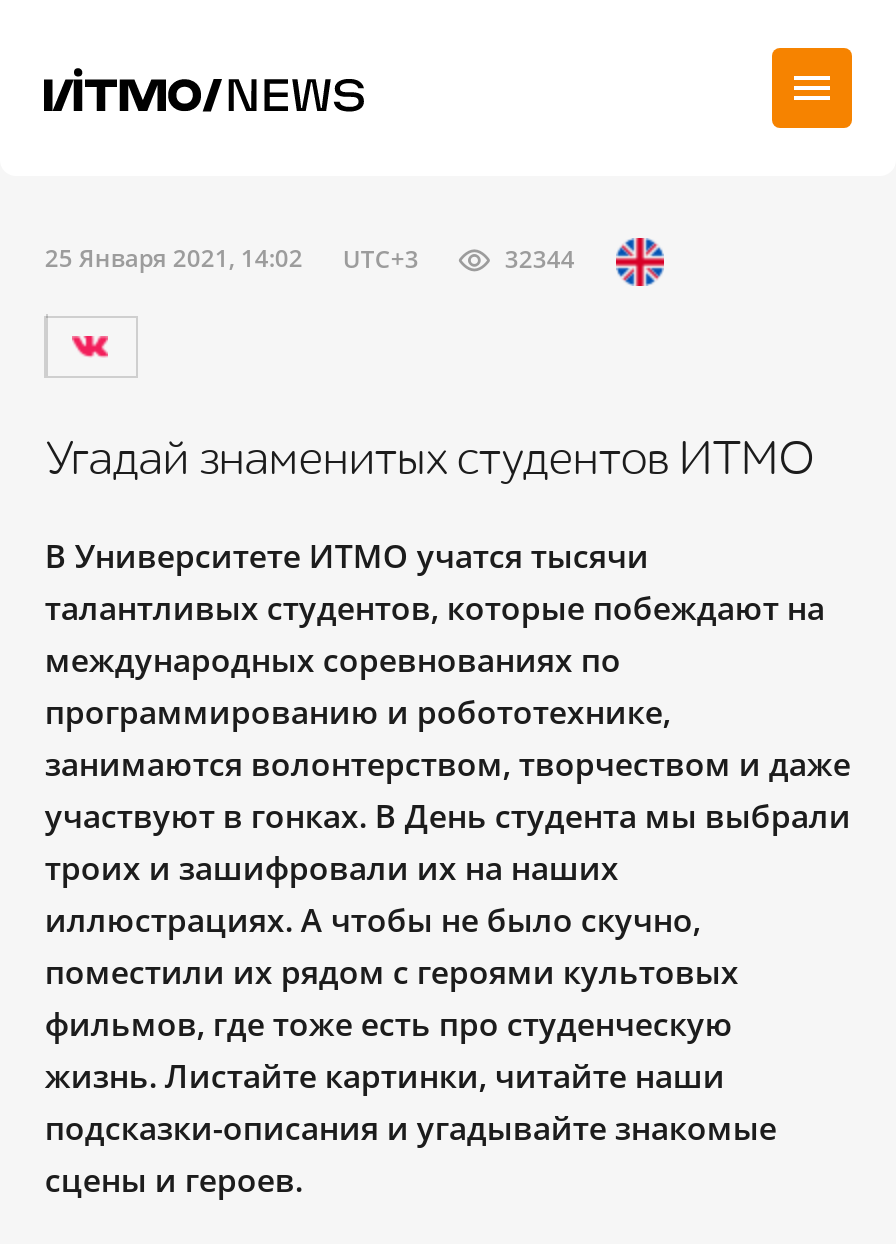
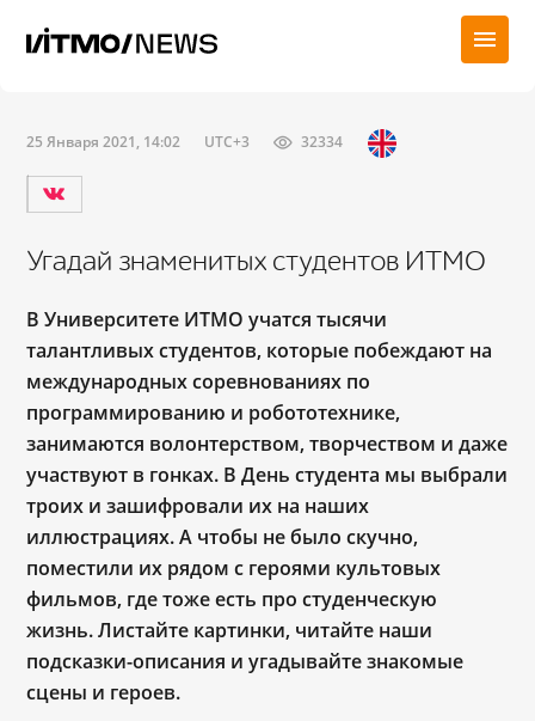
- 32344
+ 32334
